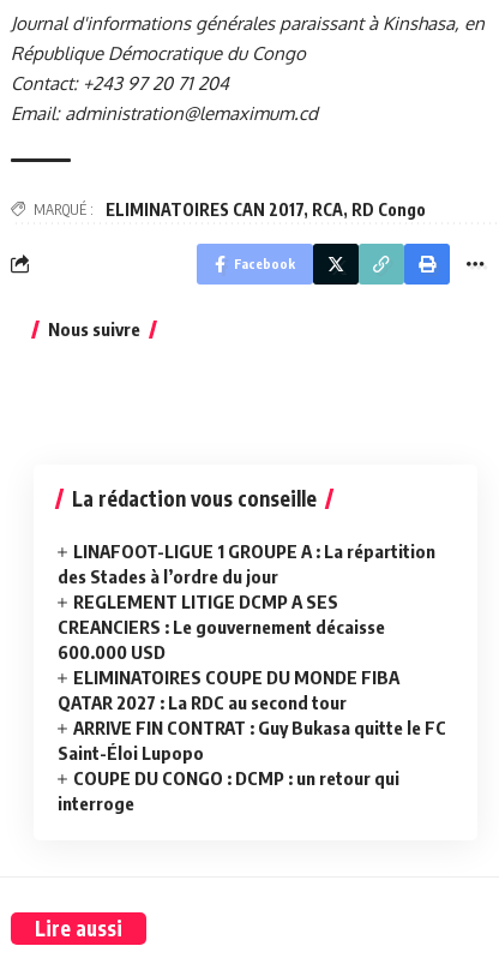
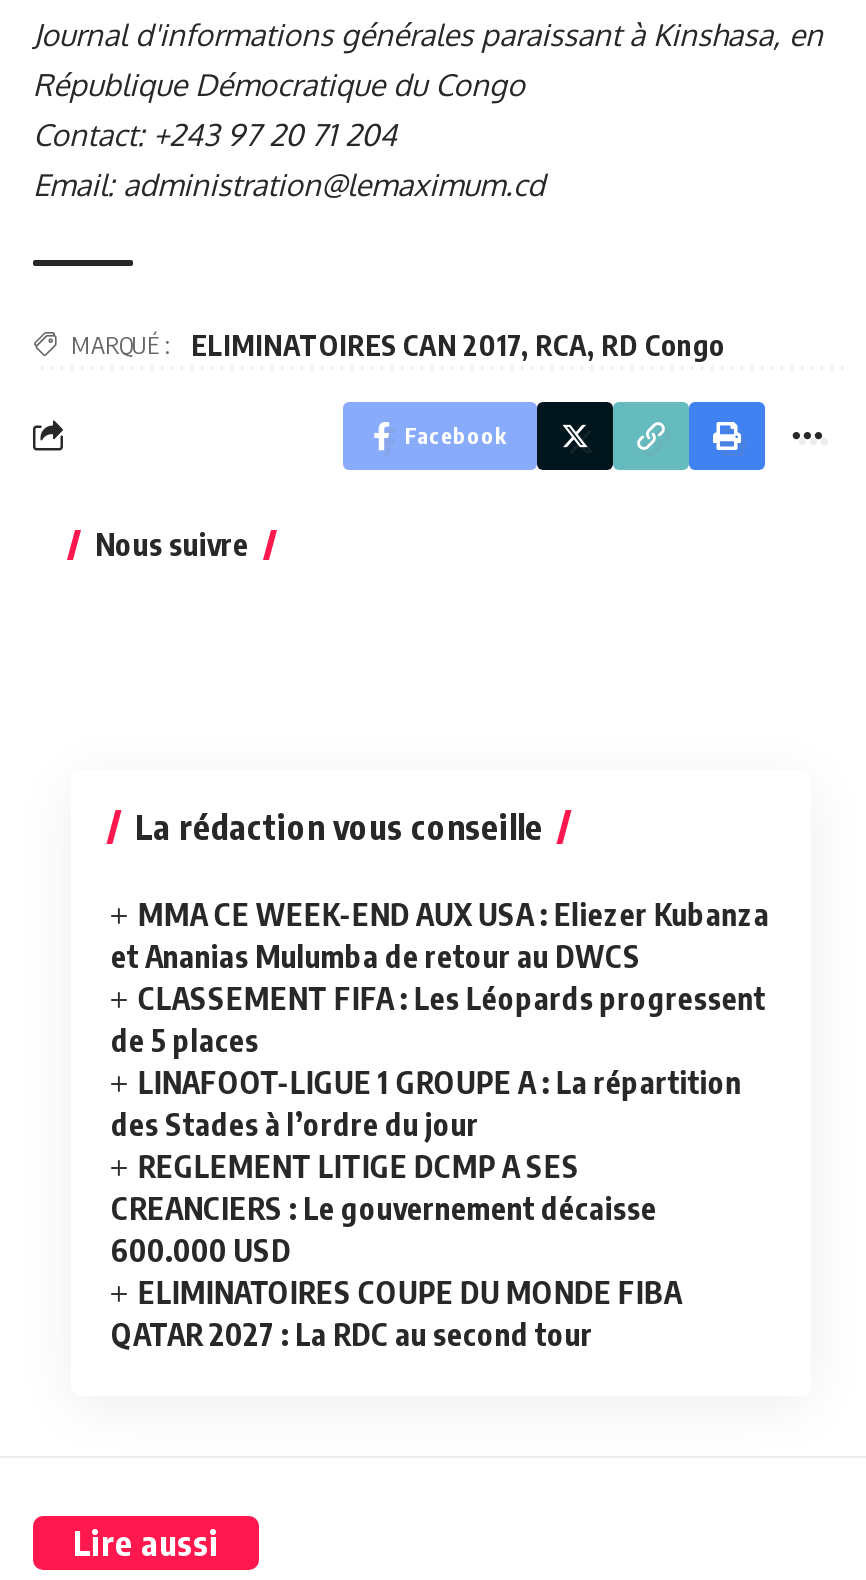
+ MMA CE WEEK-END AUX USA : Eliezer Kubanza
+ et Ananias Mulumba de retour au DWCS
+ CLASSEMENT FIFA : Les Léopards progressent
+ de 5 places

moved down: LINAFOOT-LIGUE 1 GROUPE A : La répartition | des Stades à l’ordre du jour | REGLEMENT LITIGE DCMP A SES | CREANCIERS : Le gouvernement décaisse | 600.000 USD | ELIMINATOIRES COUPE DU MONDE FIBA | QATAR 2027 : La RDC au second tour

- ARRIVE FIN CONTRAT : Guy Bukasa quitte le FC
- Saint-Éloi Lupopo
- COUPE DU CONGO : DCMP : un retour qui
- interroge
